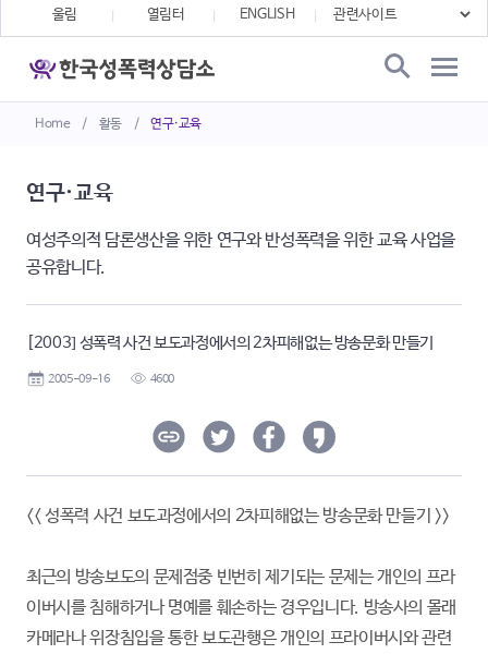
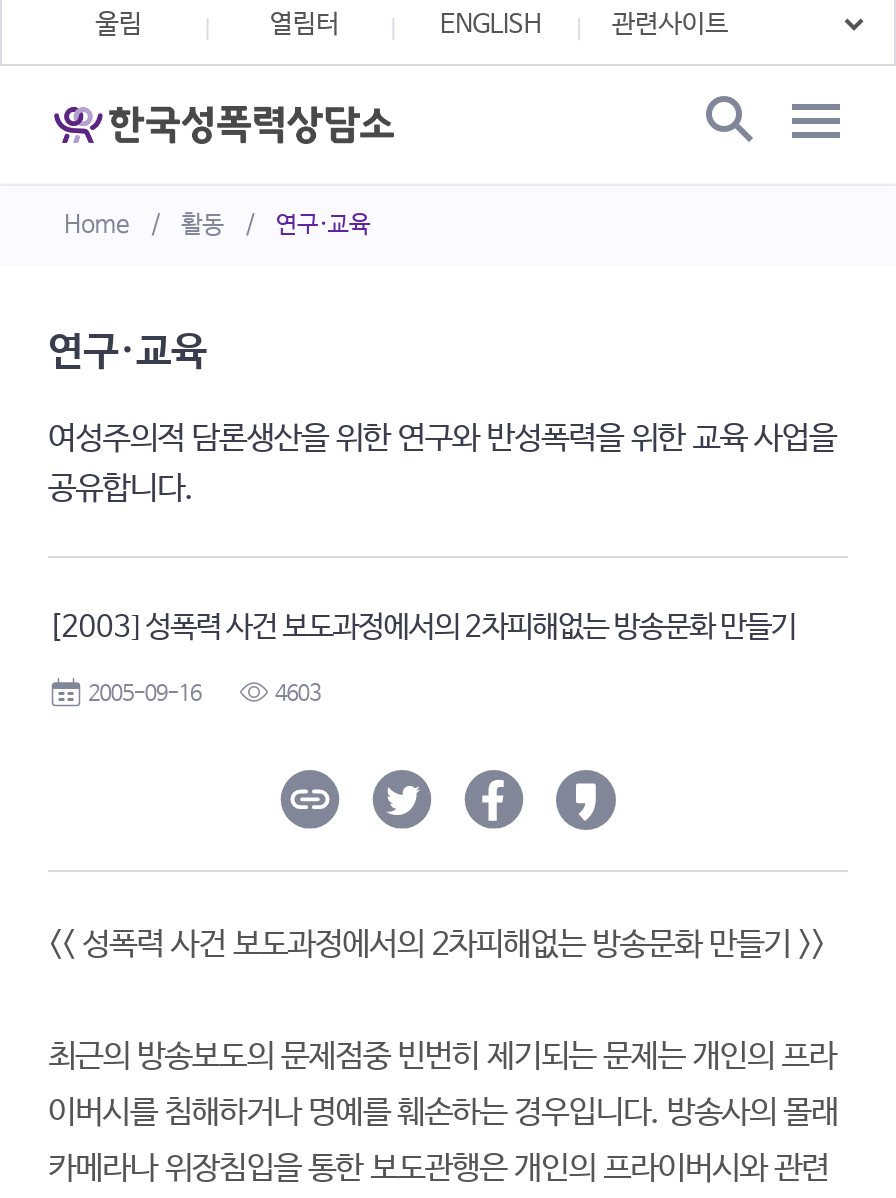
- 4600
+ 4603
